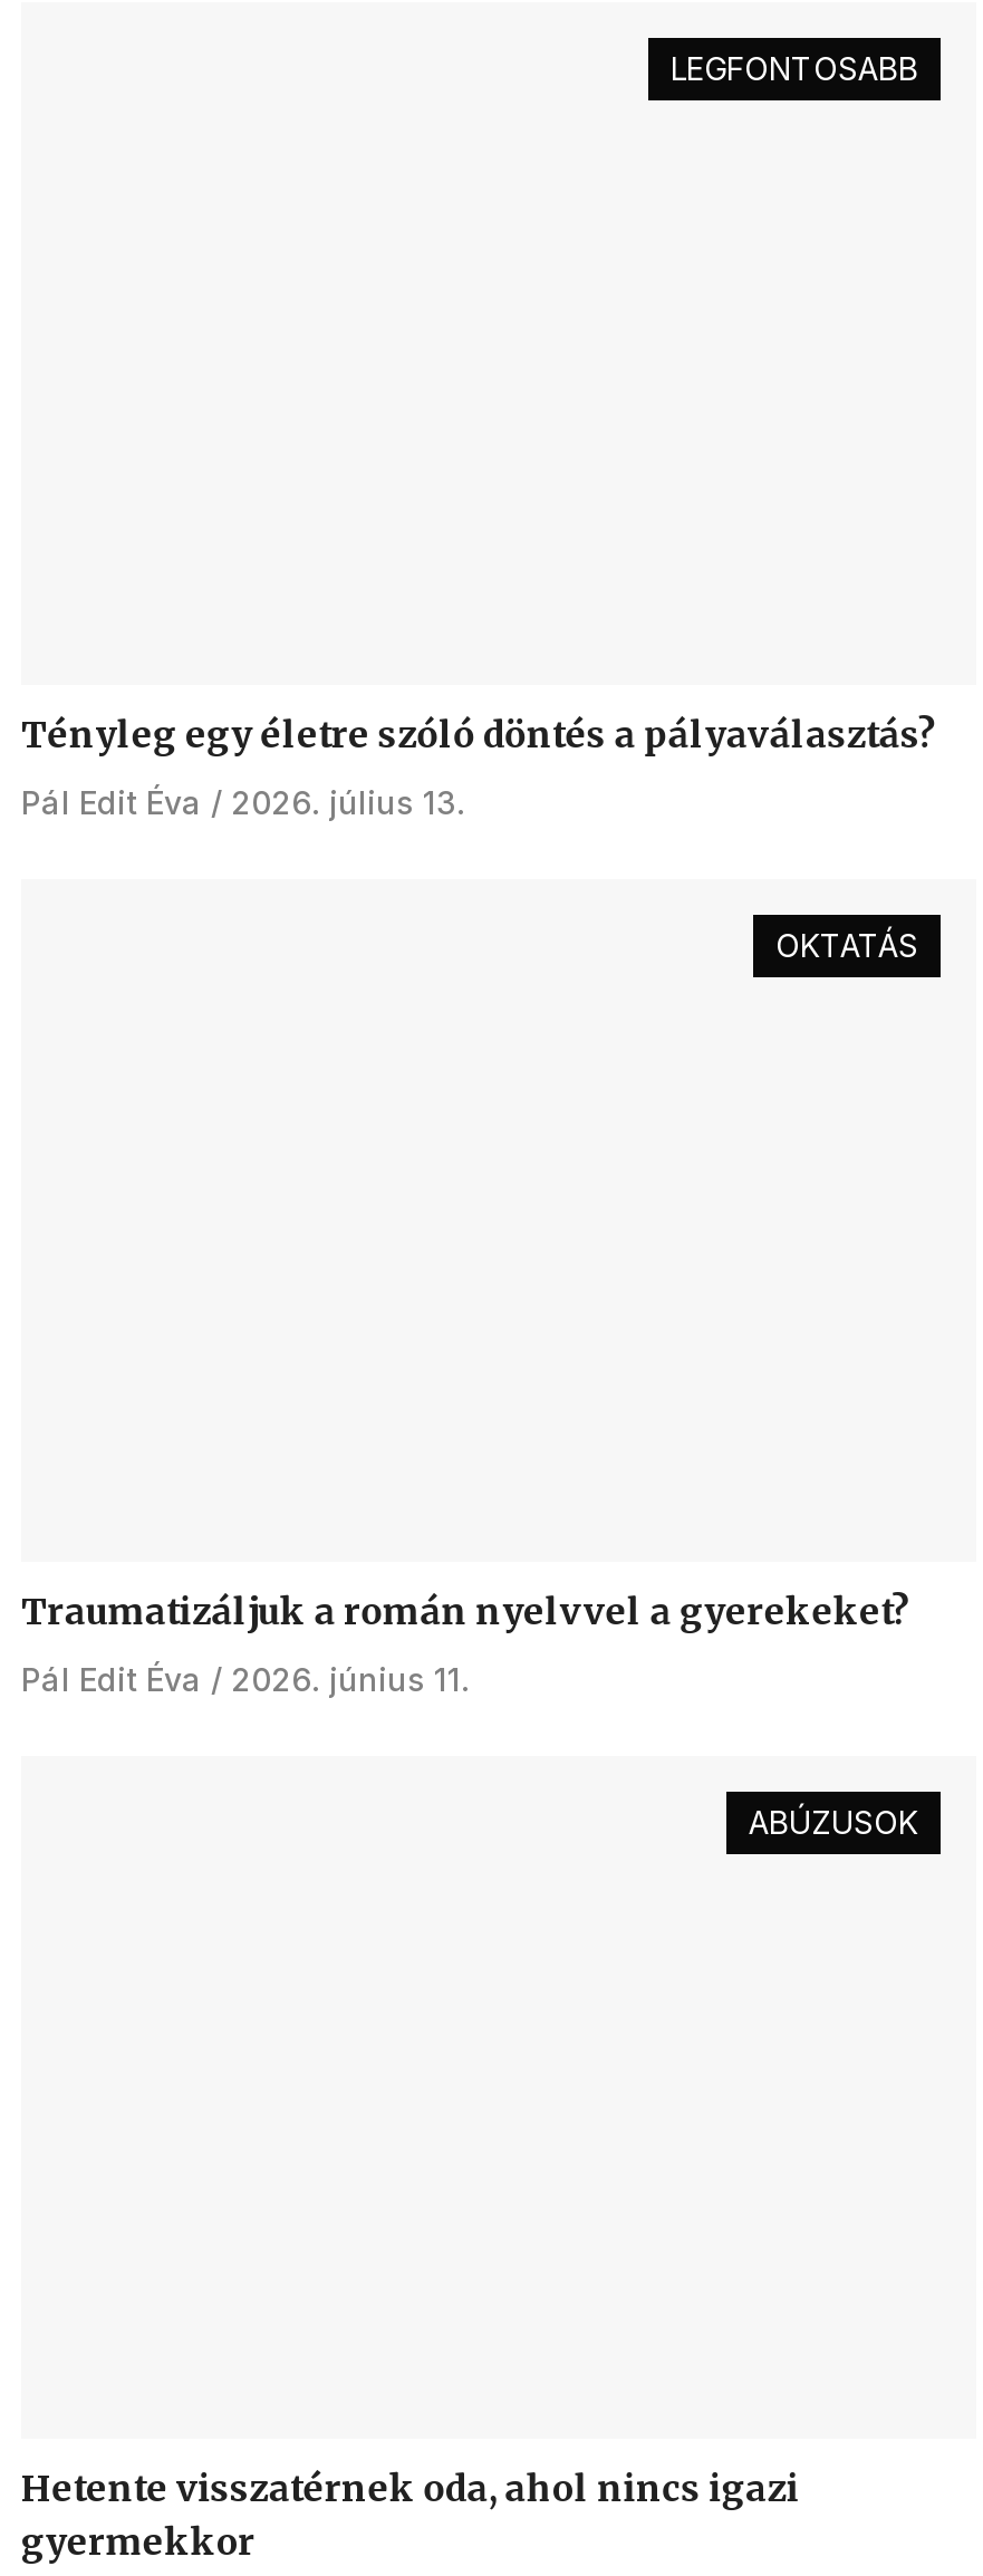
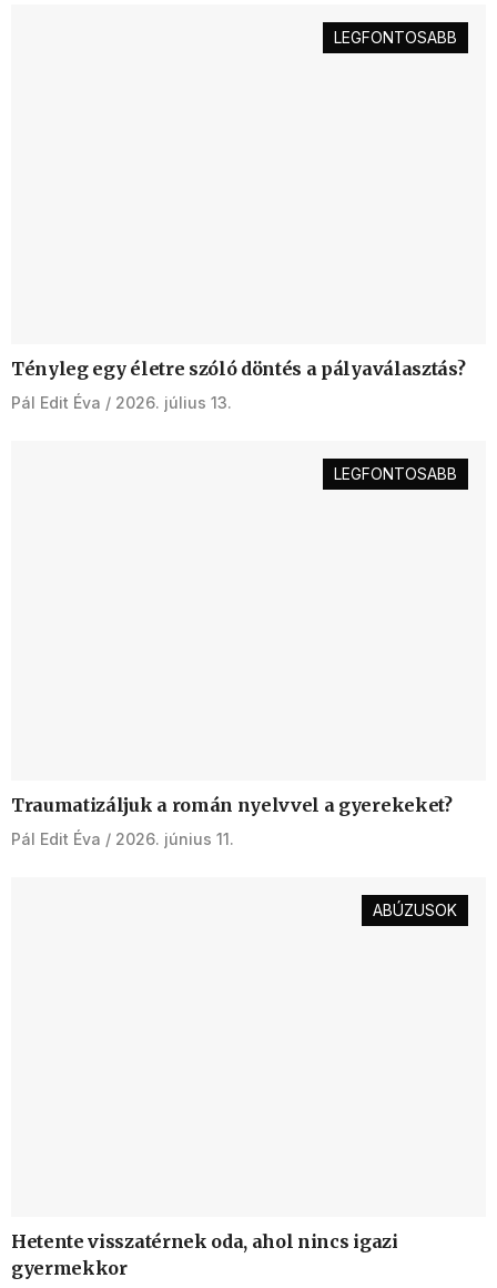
- OKTATÁS
+ LEGFONTOSABB
